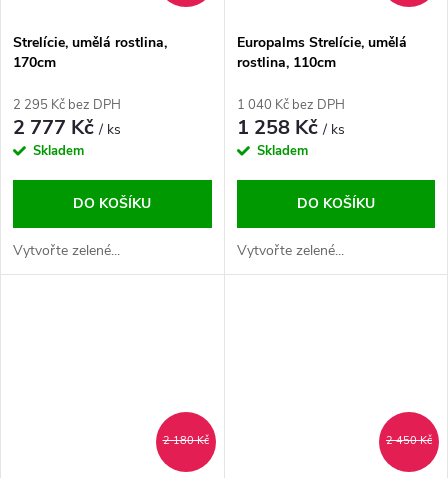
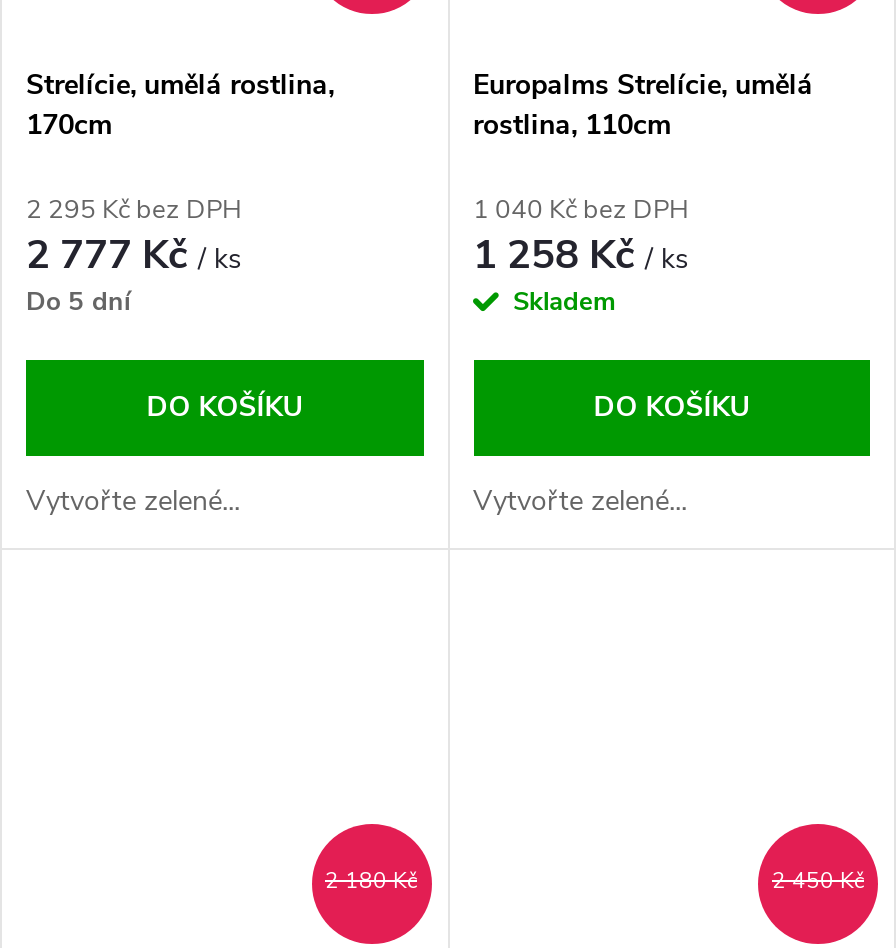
- Skladem
+ Do 5 dní
